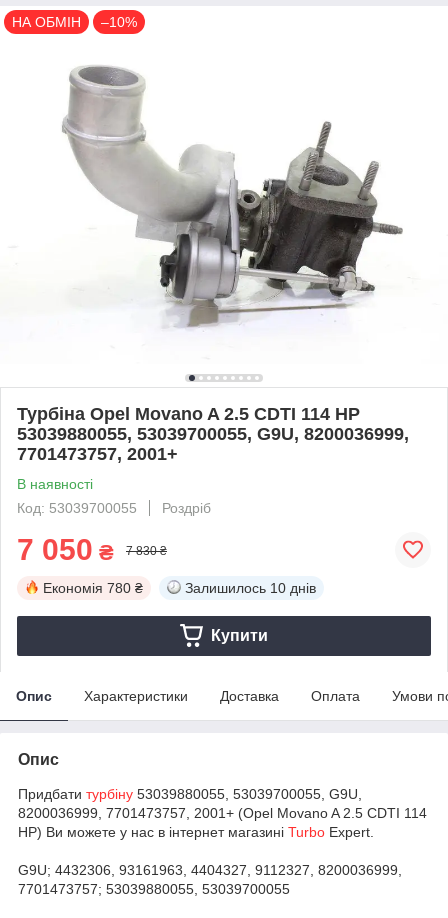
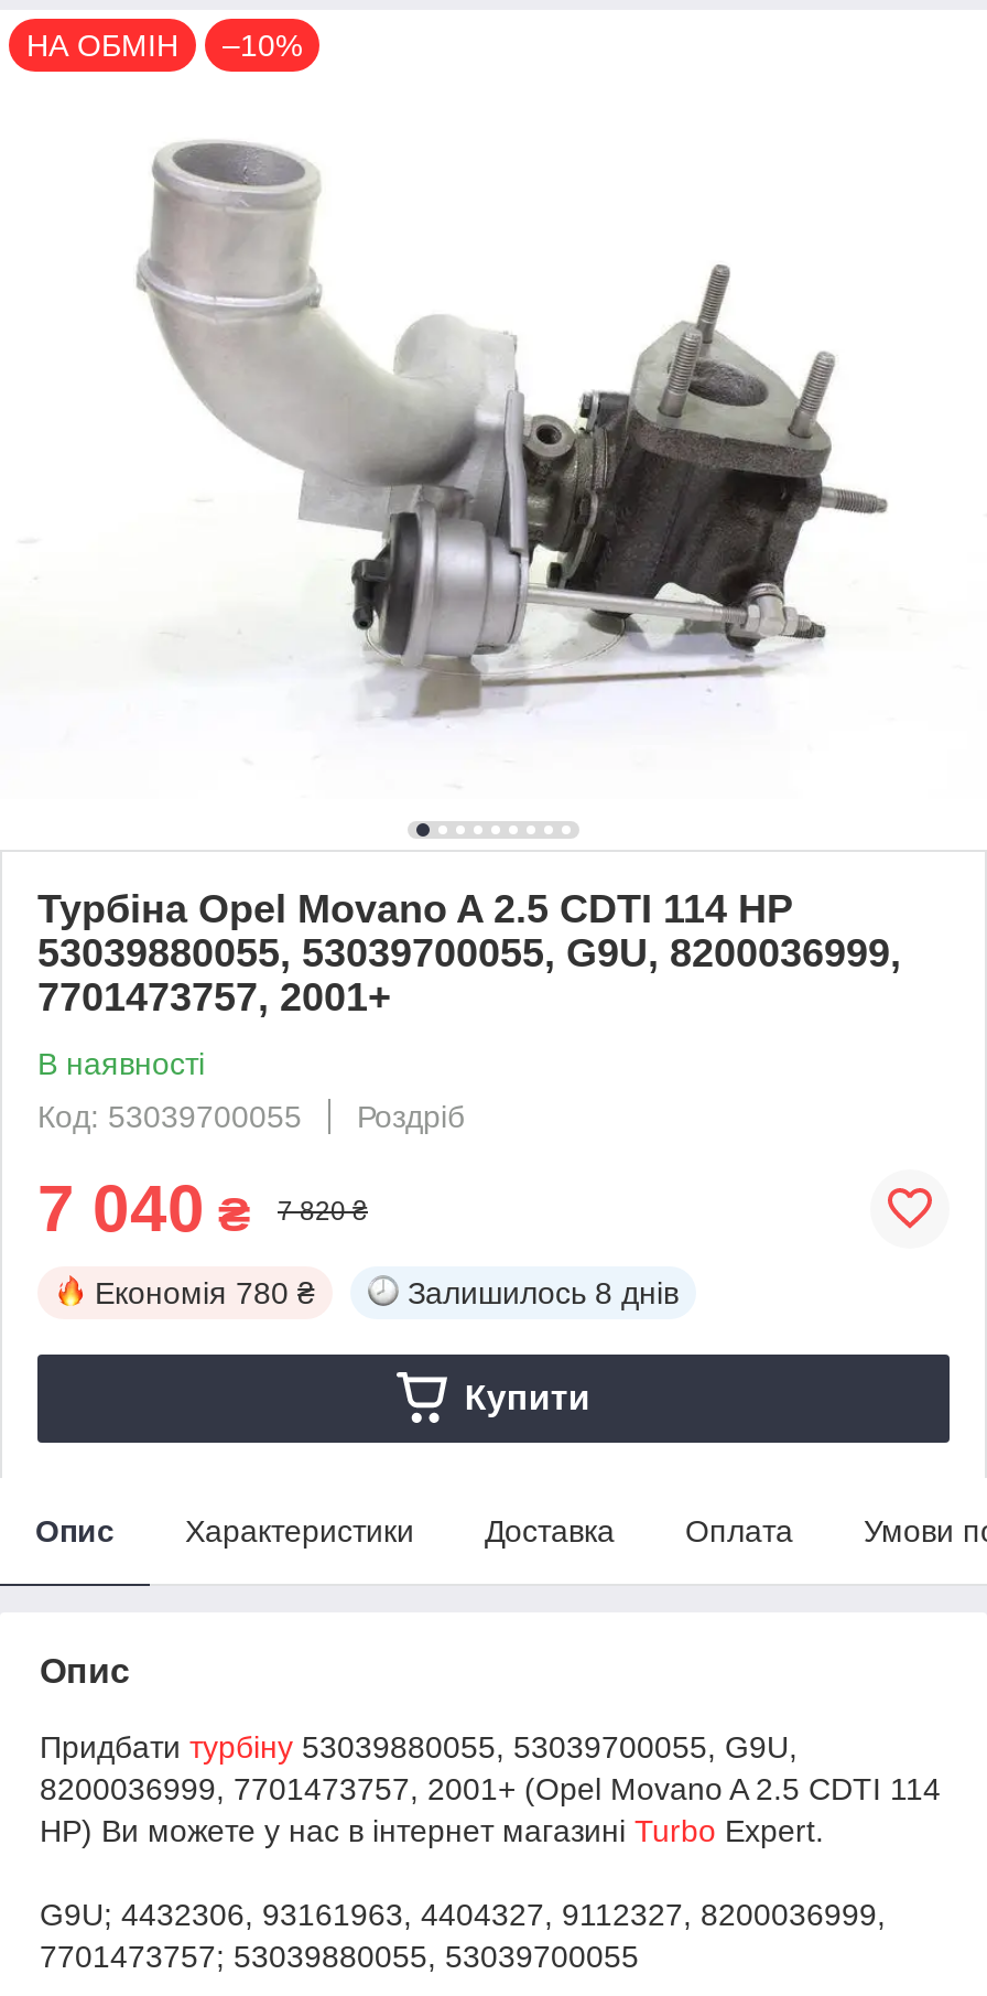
- 7 050 ₴
+ 7 040 ₴

- 7 830 ₴
+ 7 820 ₴

- Залишилось 10 днів
+ Залишилось 8 днів
